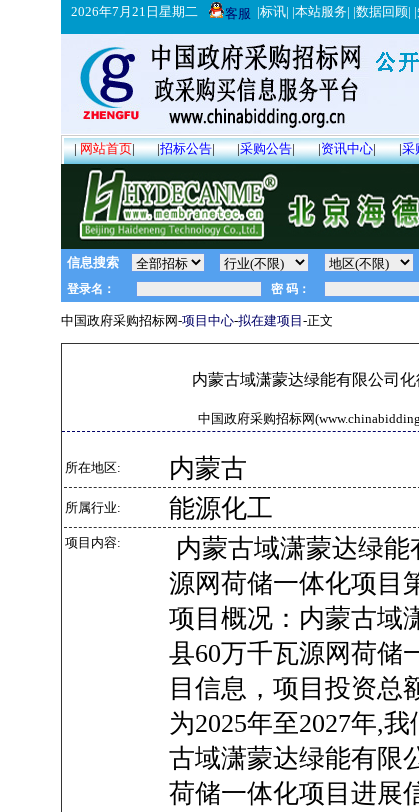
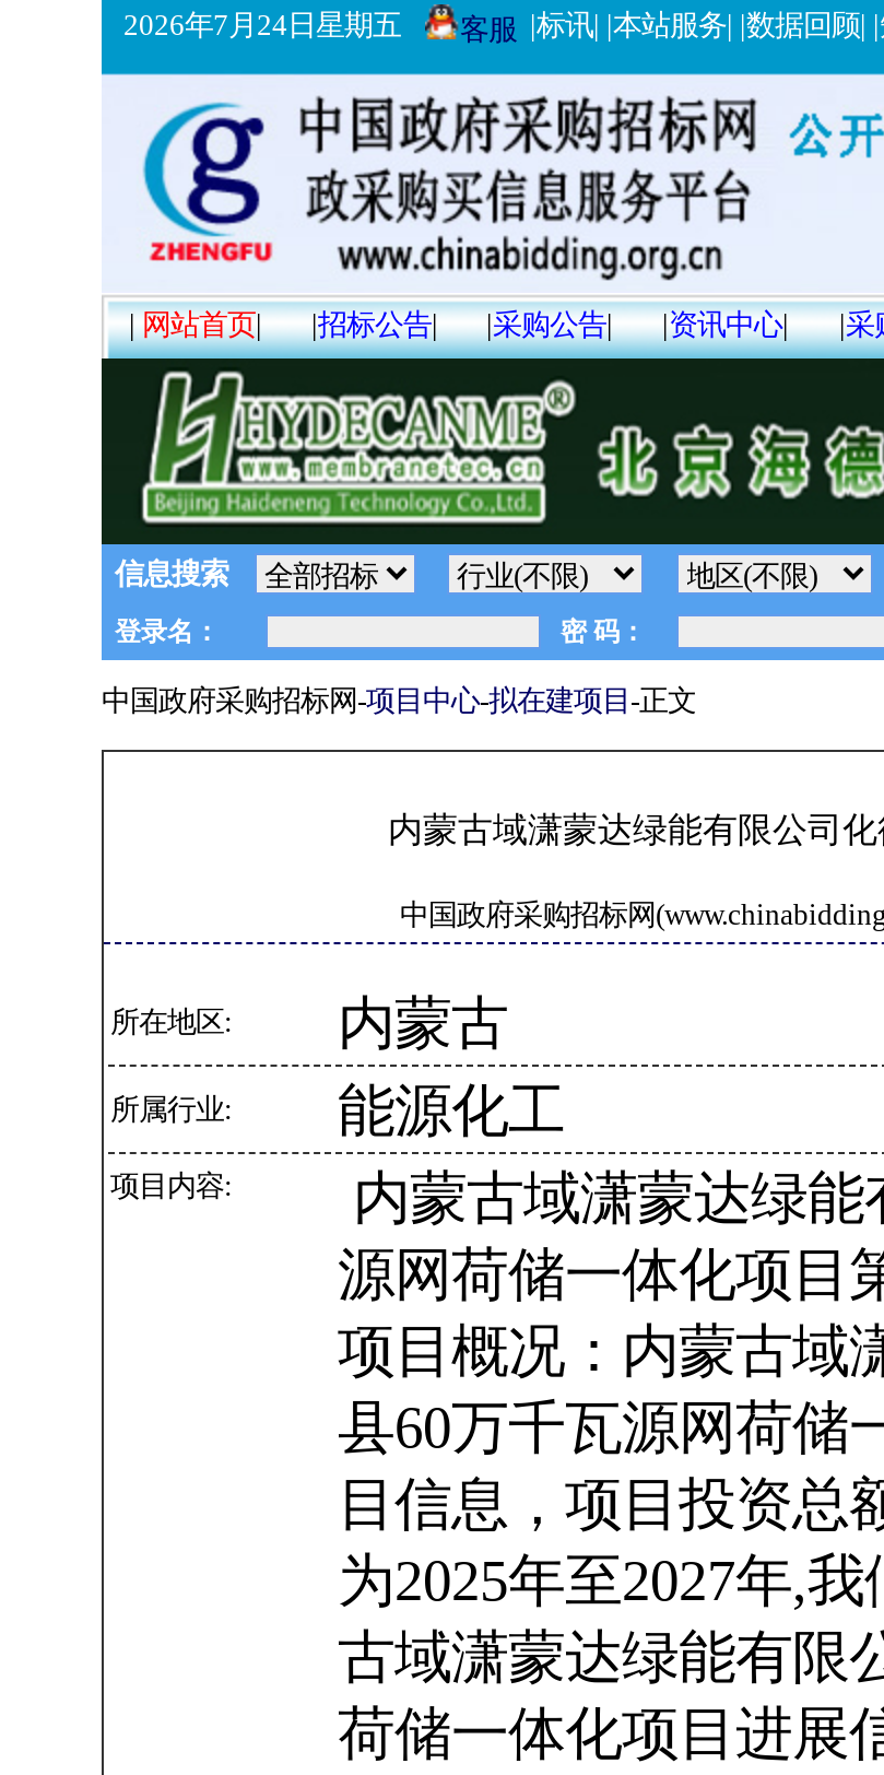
- 2026年7月21日星期二
+ 2026年7月24日星期五
